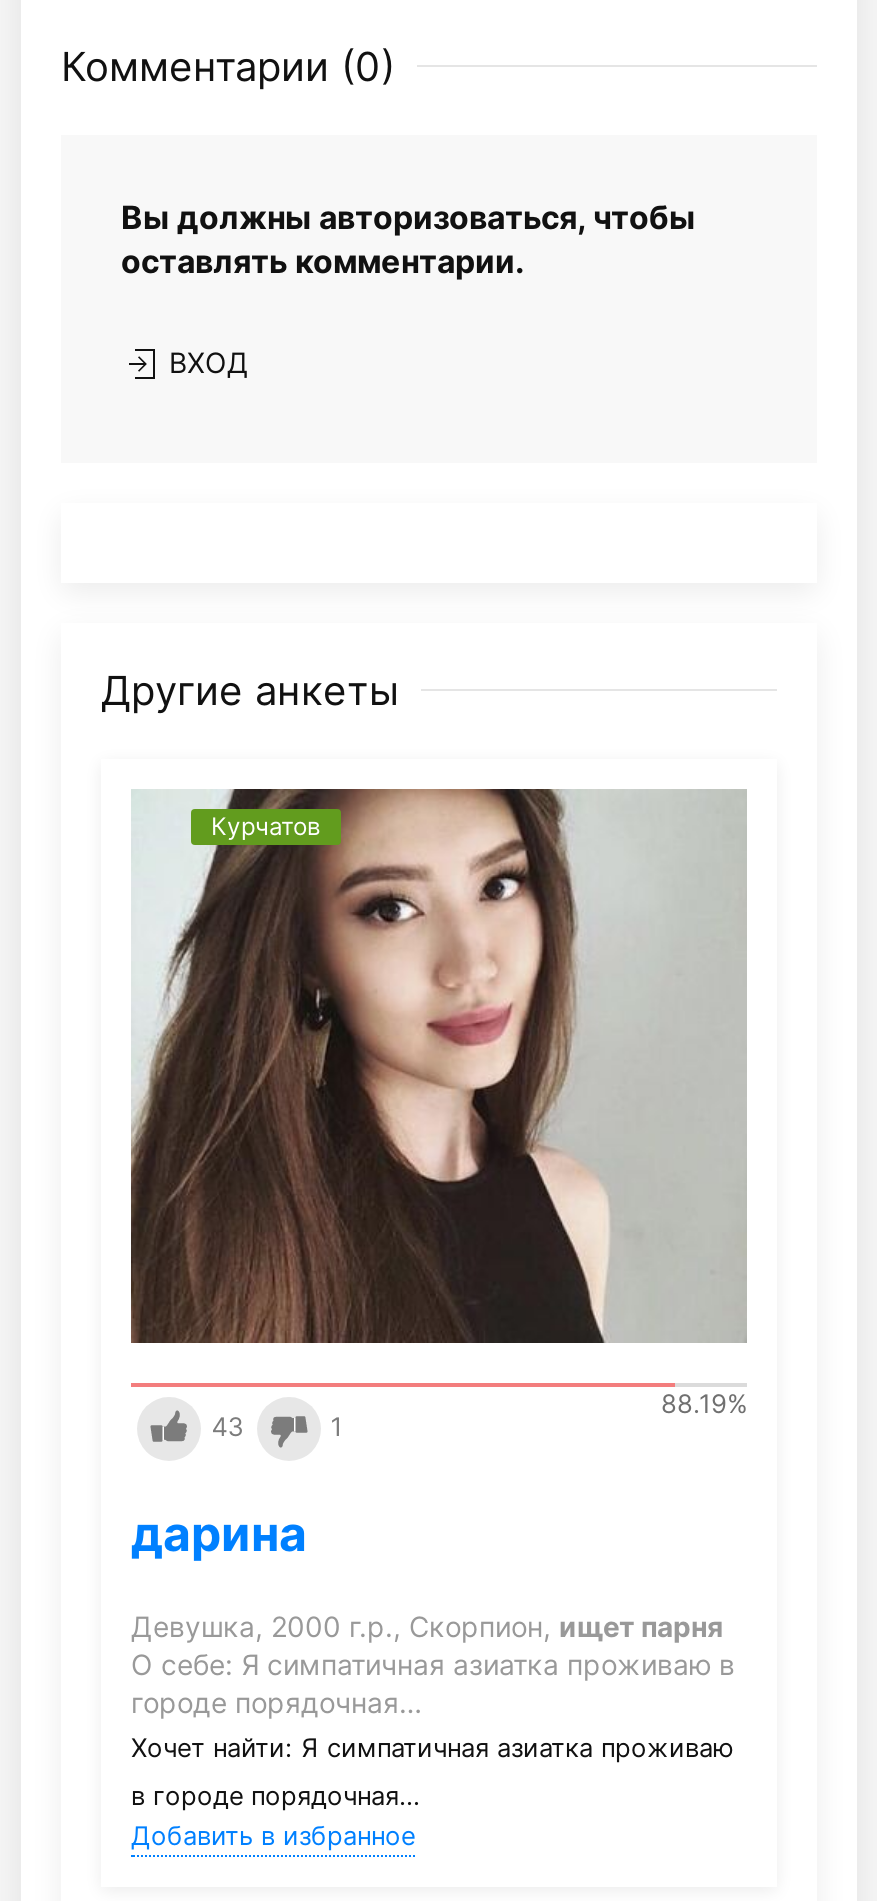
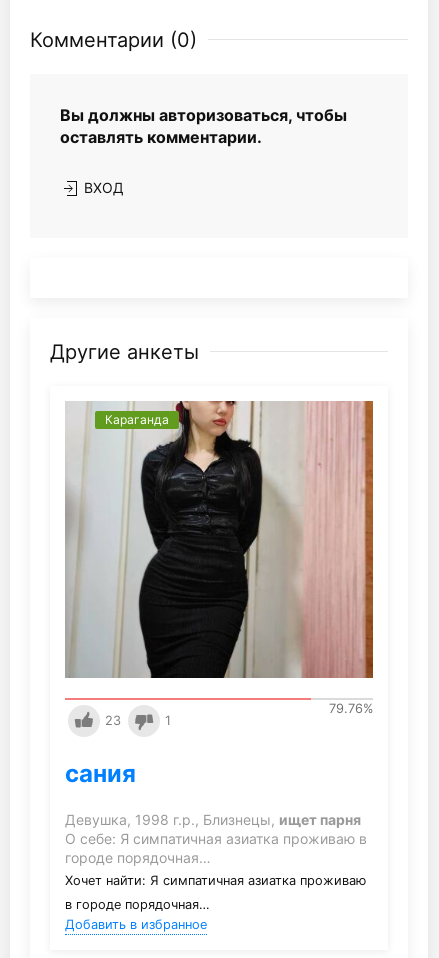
- [image]
- Курчатов
+ [image]
+ Караганда

- 88.19%
- 43
+ 79.76%
+ 23

- дарина
+ сания

- Девушка, 2000 г.р., Скорпион, ищет парня
+ Девушка, 1998 г.р., Близнецы, ищет парня
